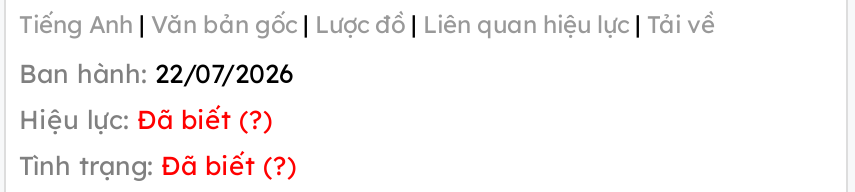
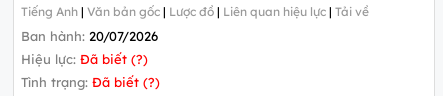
- Ban hành: 22/07/2026
+ Ban hành: 20/07/2026
